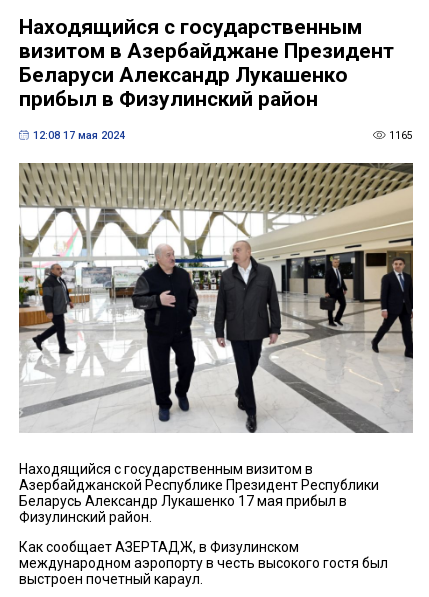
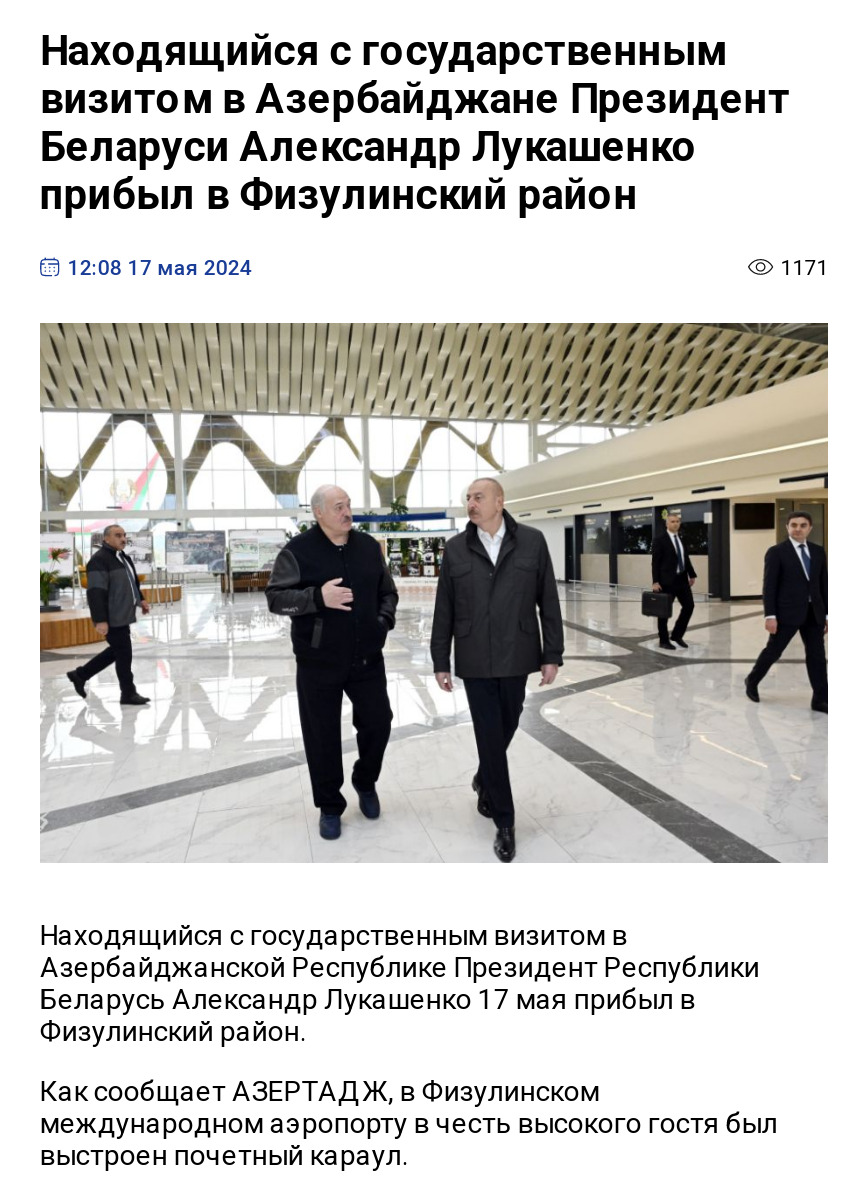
- 1165
+ 1171
